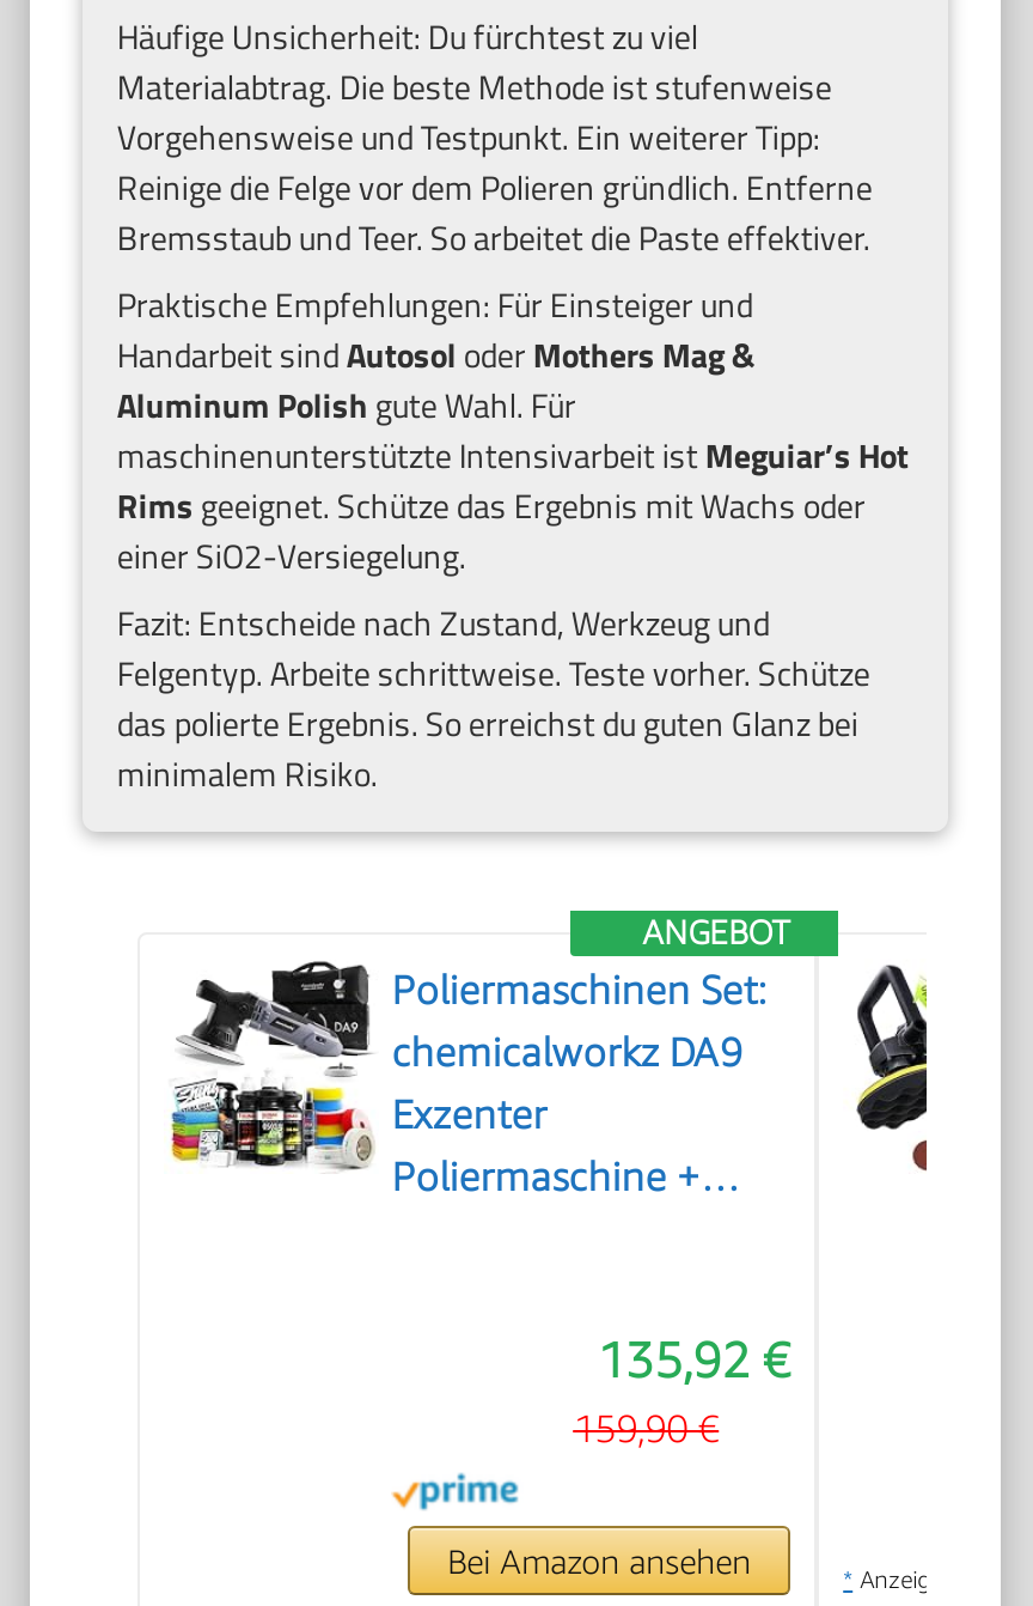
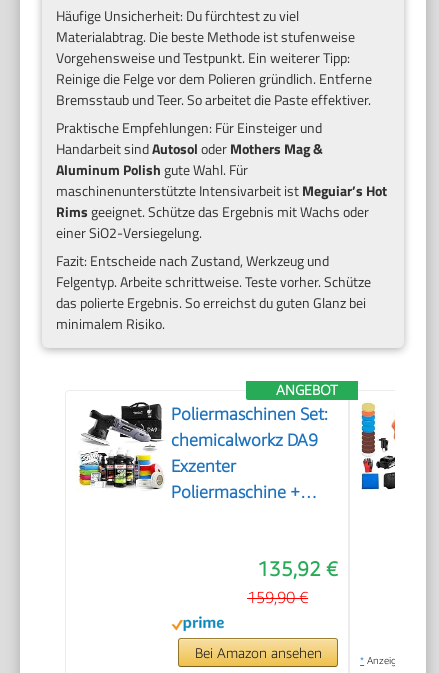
- [image]
+ [image]
